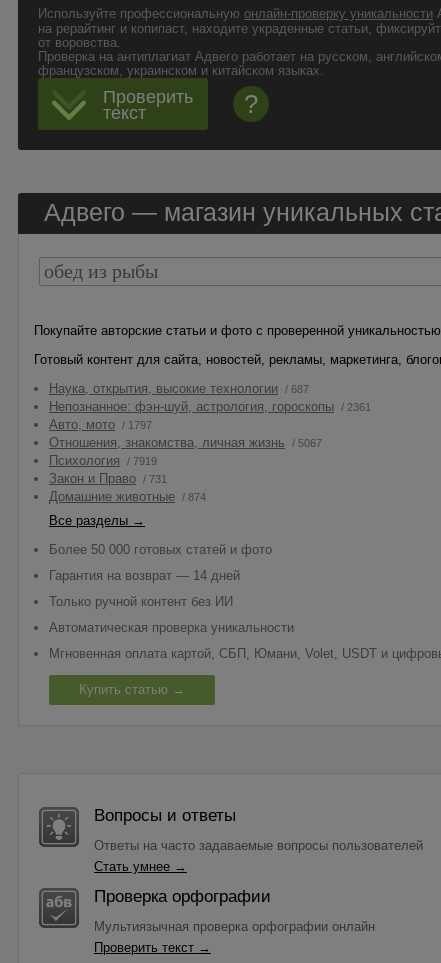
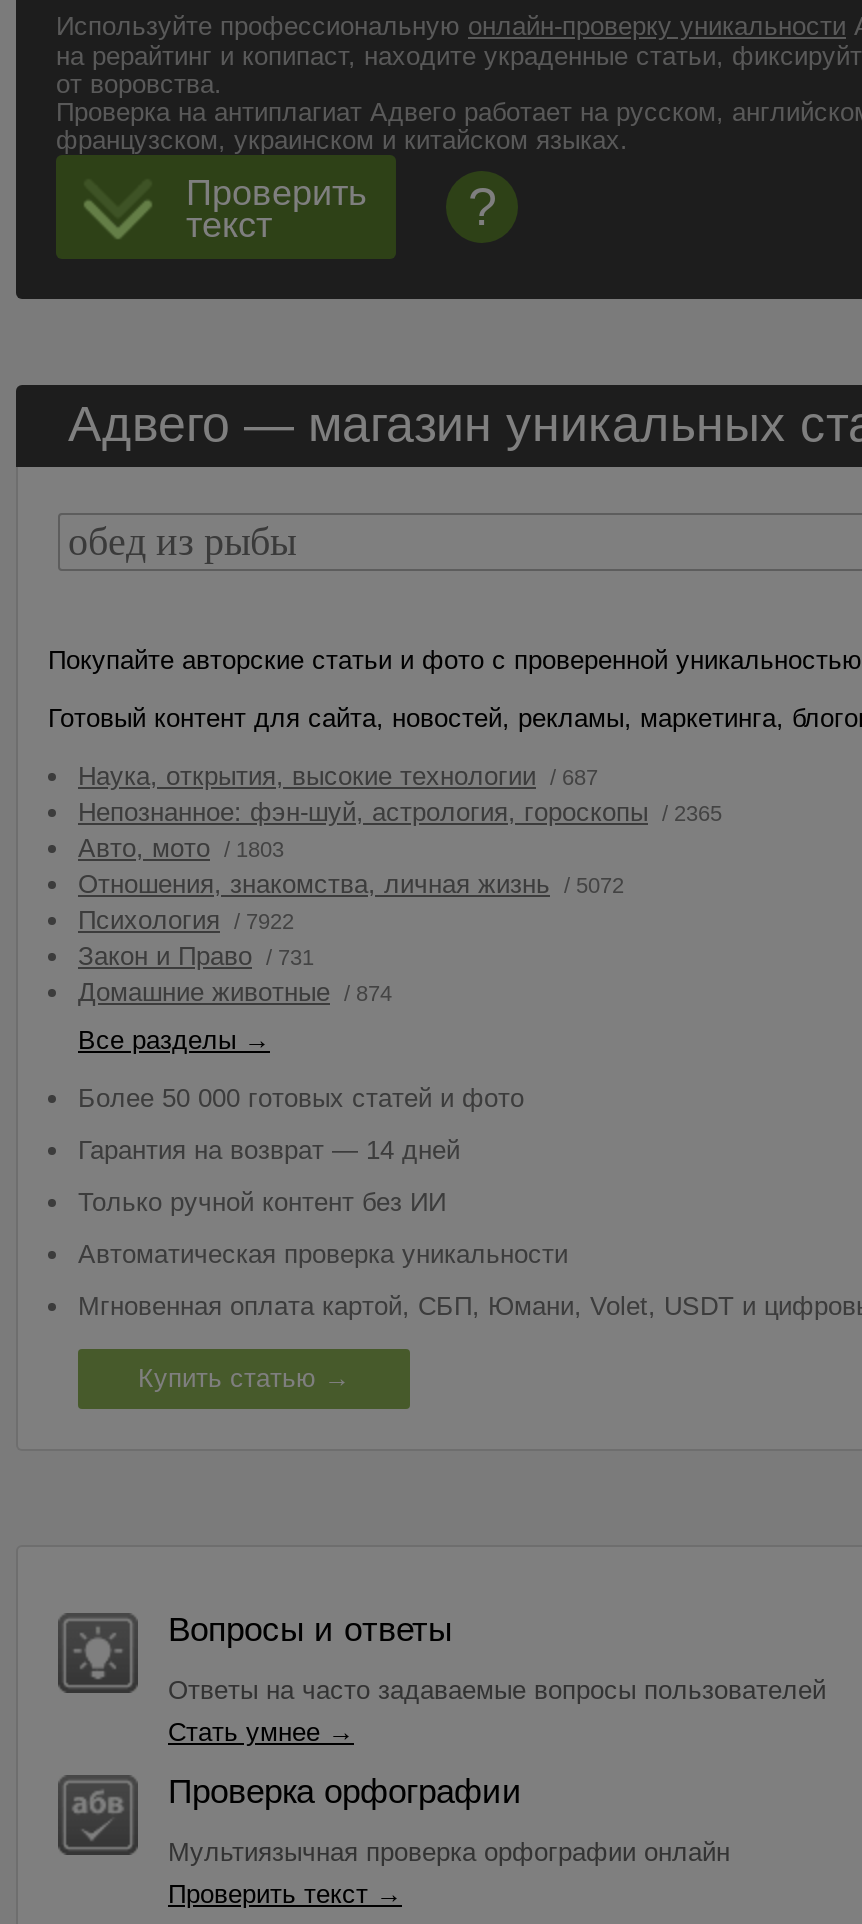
- Непознанное: фэн-шуй, астрология, гороскопы / 2361
+ Непознанное: фэн-шуй, астрология, гороскопы / 2365

- Авто, мото / 1797
+ Авто, мото / 1803

- Отношения, знакомства, личная жизнь / 5067
+ Отношения, знакомства, личная жизнь / 5072

- Психология / 7919
+ Психология / 7922
